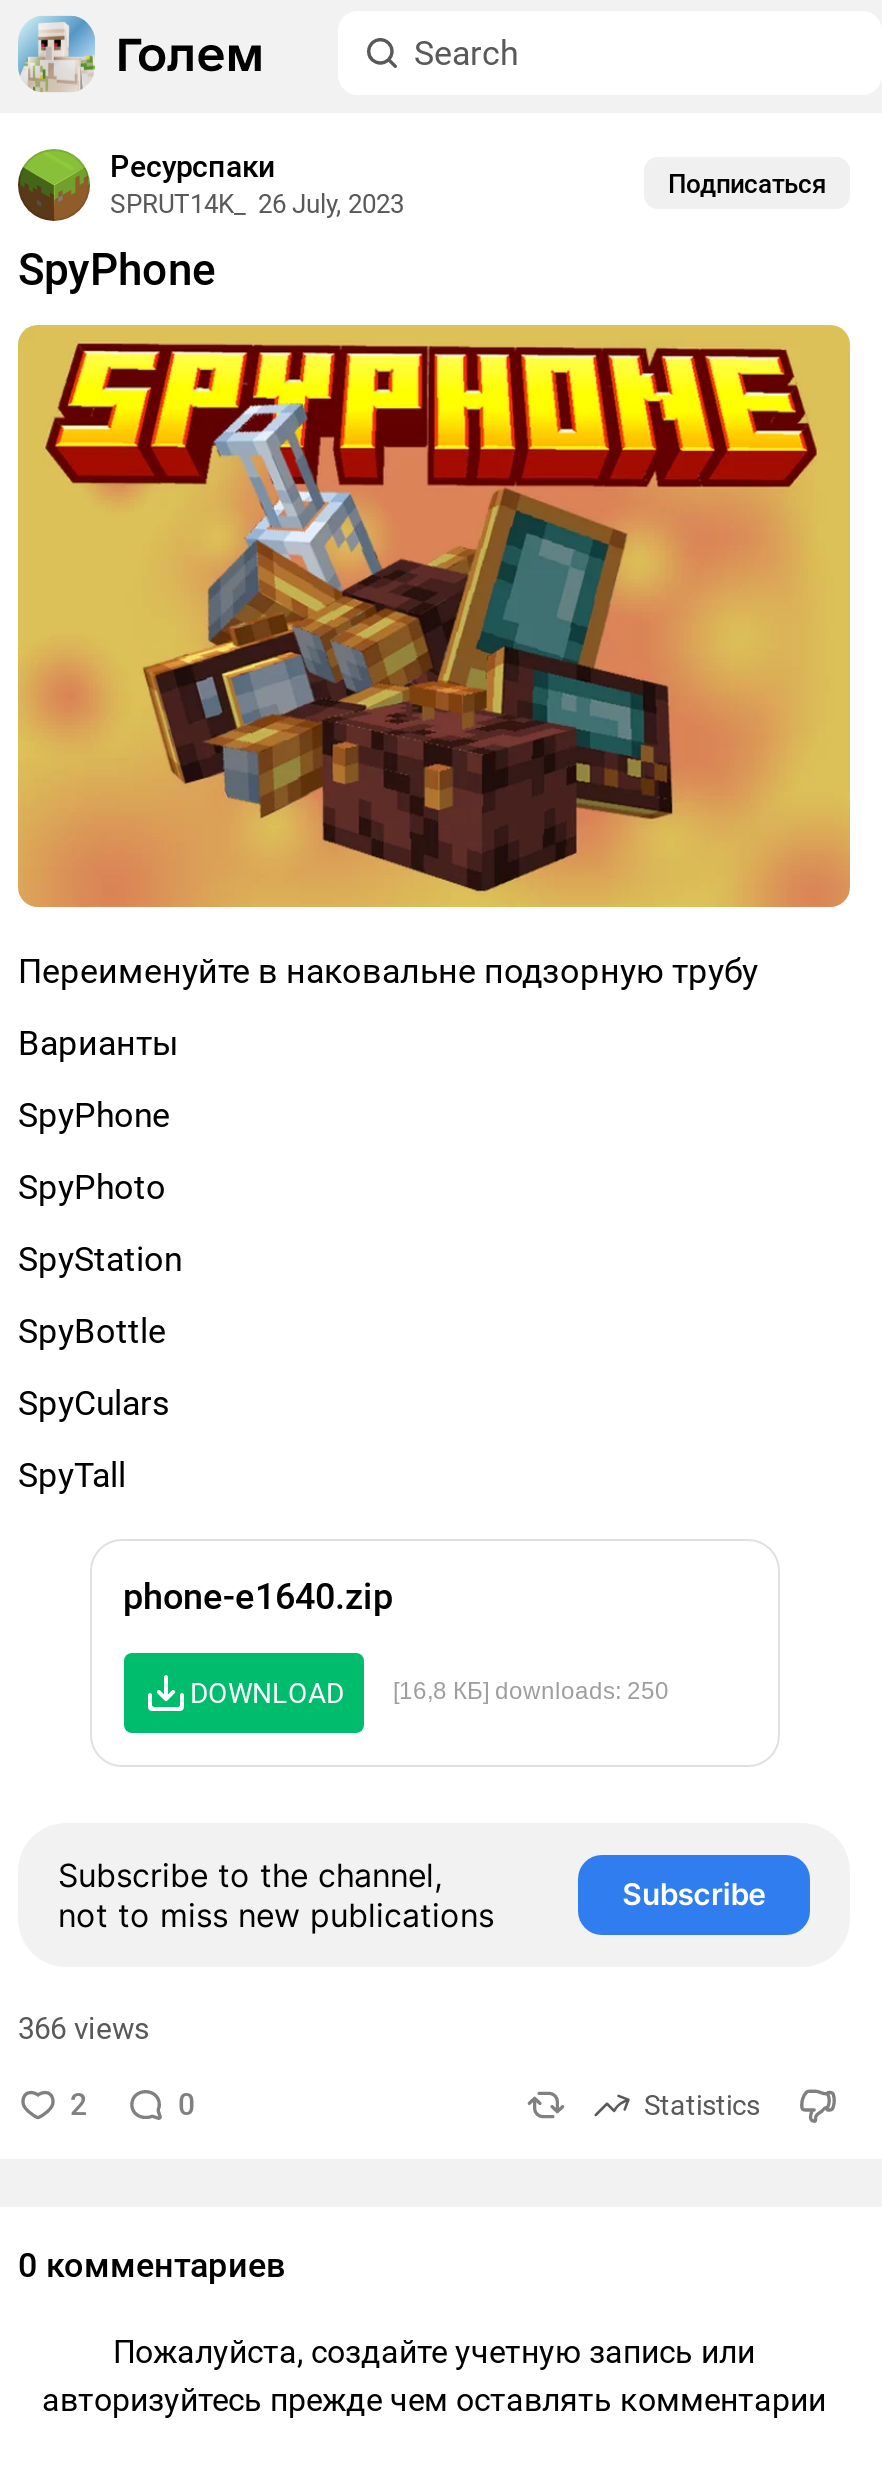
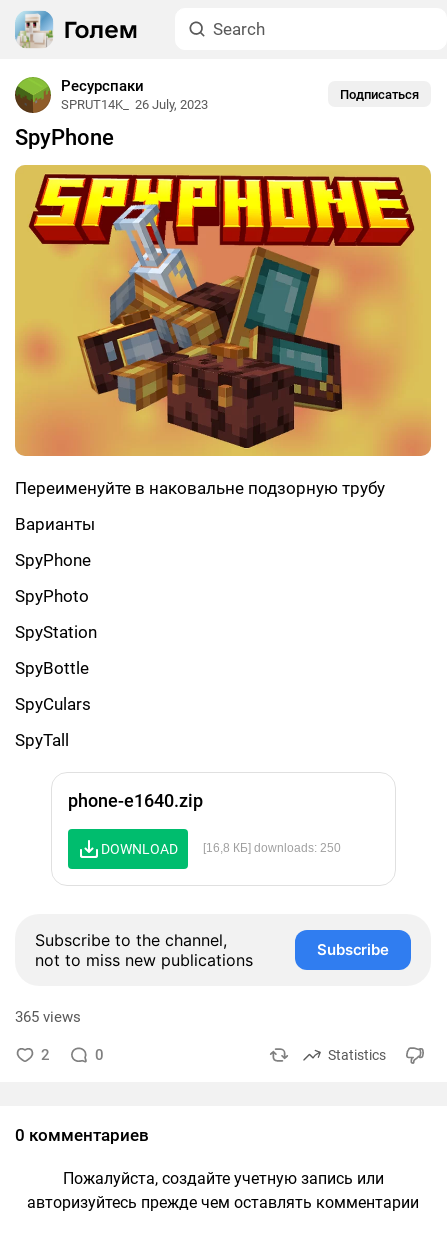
- 366 views
+ 365 views
